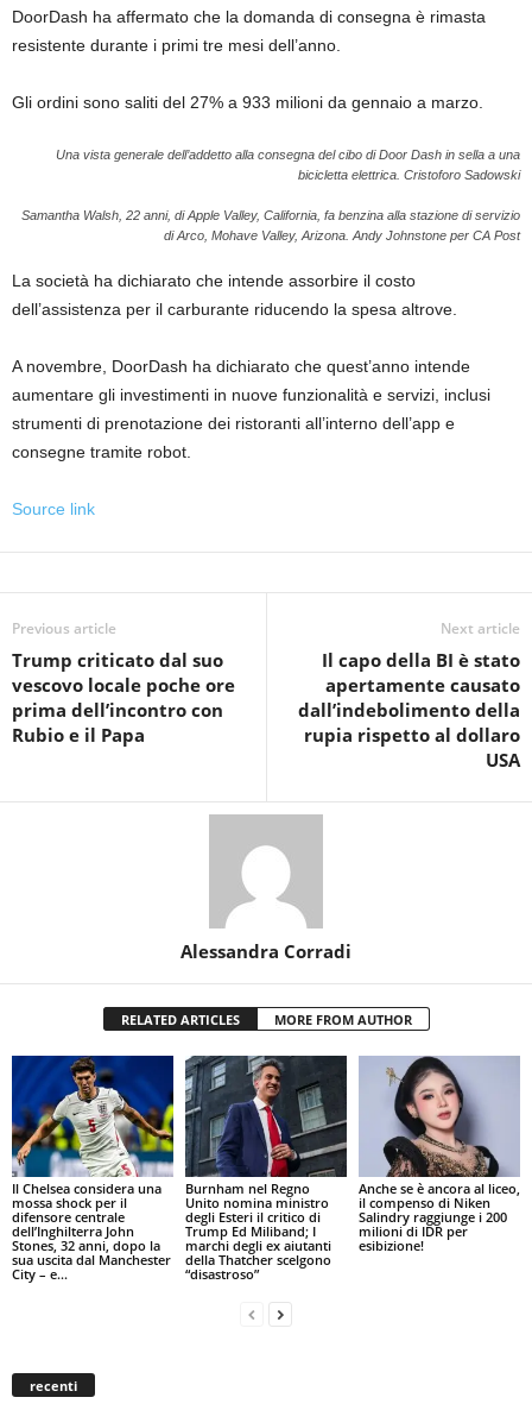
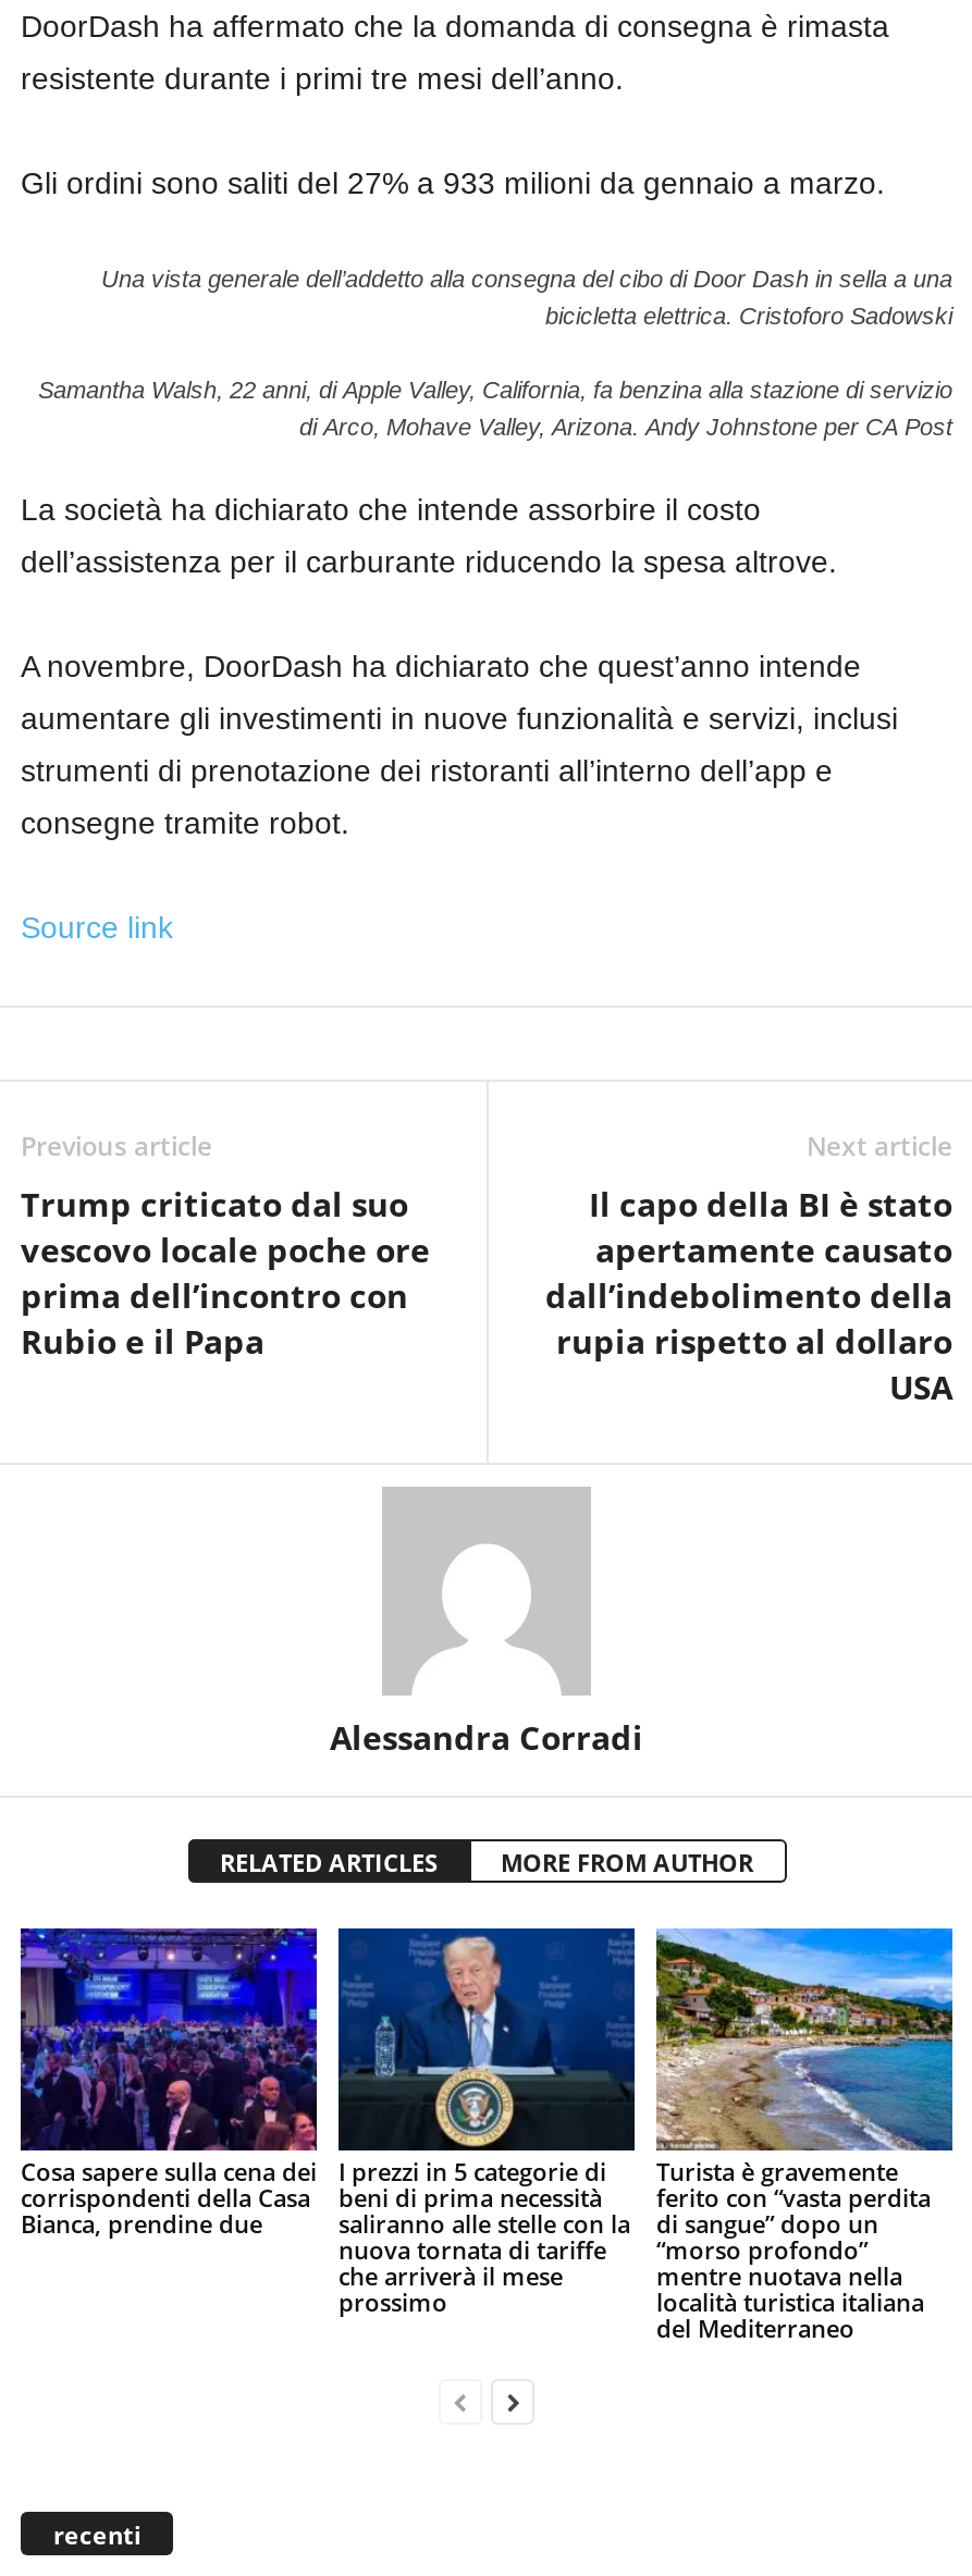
- [image]
- Il Chelsea considera una
- mossa shock per il
- difensore centrale
- dell’Inghilterra John
- Stones, 32 anni, dopo la
- sua uscita dal Manchester
- City – e...
+ [image]
+ Cosa sapere sulla cena dei
+ corrispondenti della Casa
+ Bianca, prendine due

- [image]
- Burnham nel Regno
- Unito nomina ministro
- degli Esteri il critico di
- Trump Ed Miliband; I
- marchi degli ex aiutanti
- della Thatcher scelgono
- “disastroso”
+ [image]
+ I prezzi in 5 categorie di
+ beni di prima necessità
+ saliranno alle stelle con la
+ nuova tornata di tariffe
+ che arriverà il mese
+ prossimo

- [image]
- Anche se è ancora al liceo,
- il compenso di Niken
- Salindry raggiunge i 200
- milioni di IDR per
- esibizione!
+ [image]
+ Turista è gravemente
+ ferito con “vasta perdita
+ di sangue” dopo un
+ “morso profondo”
+ mentre nuotava nella
+ località turistica italiana
+ del Mediterraneo
